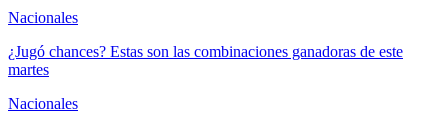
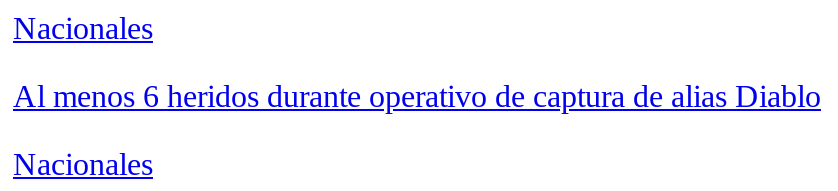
- ¿Jugó chances? Estas son las combinaciones ganadoras de este
- martes
+ Al menos 6 heridos durante operativo de captura de alias Diablo
